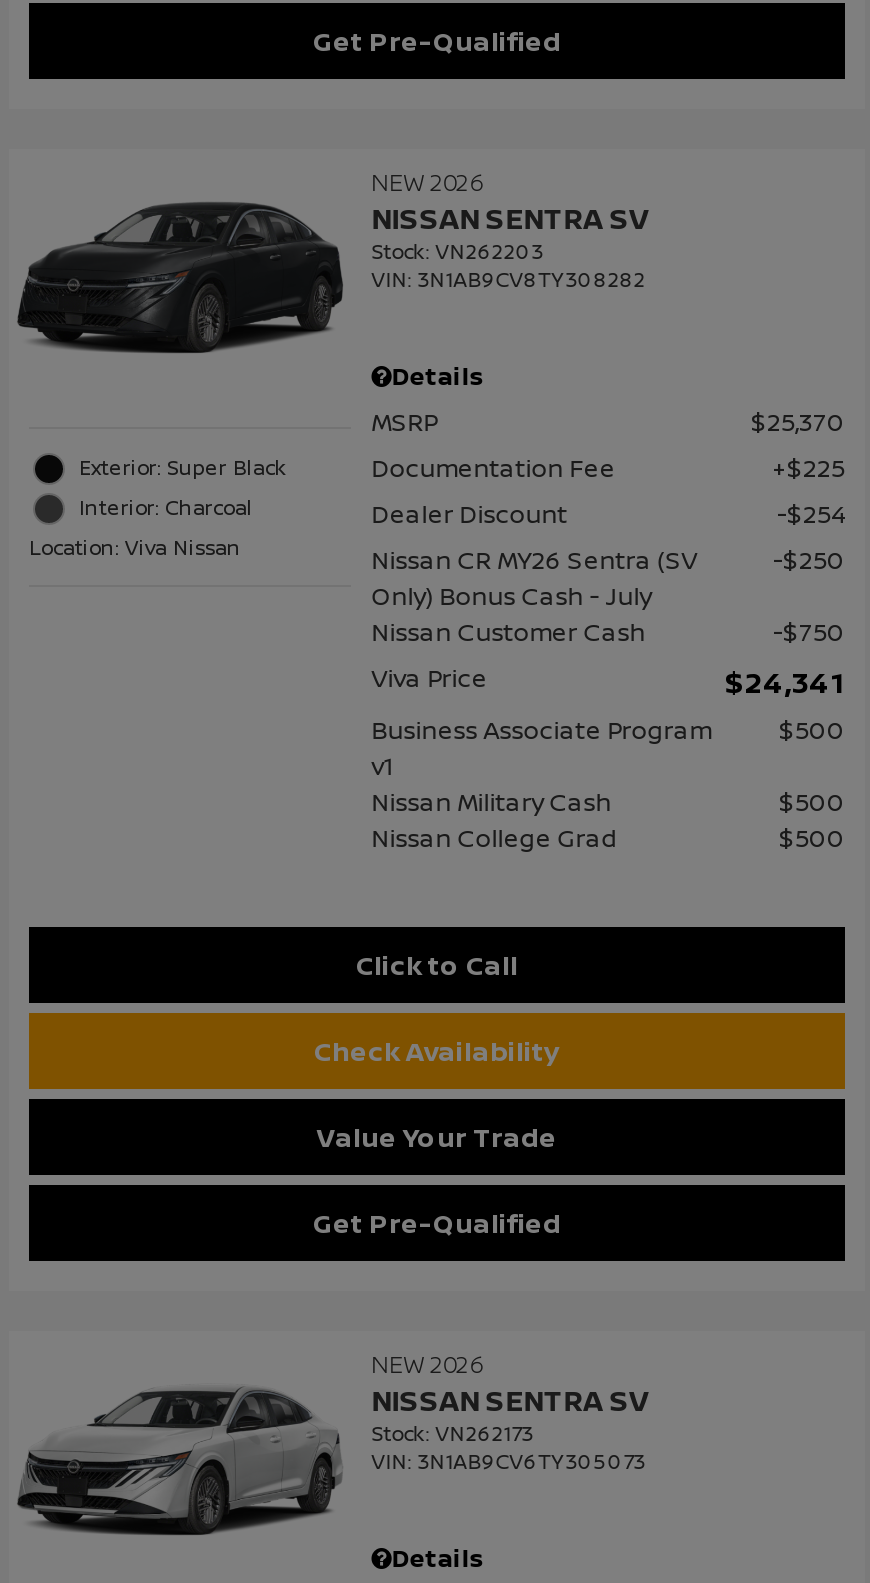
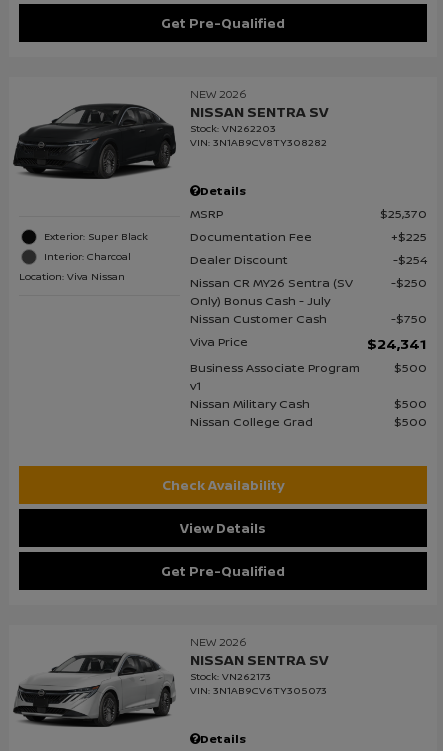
- Click to Call

- Value Your Trade
+ View Details
